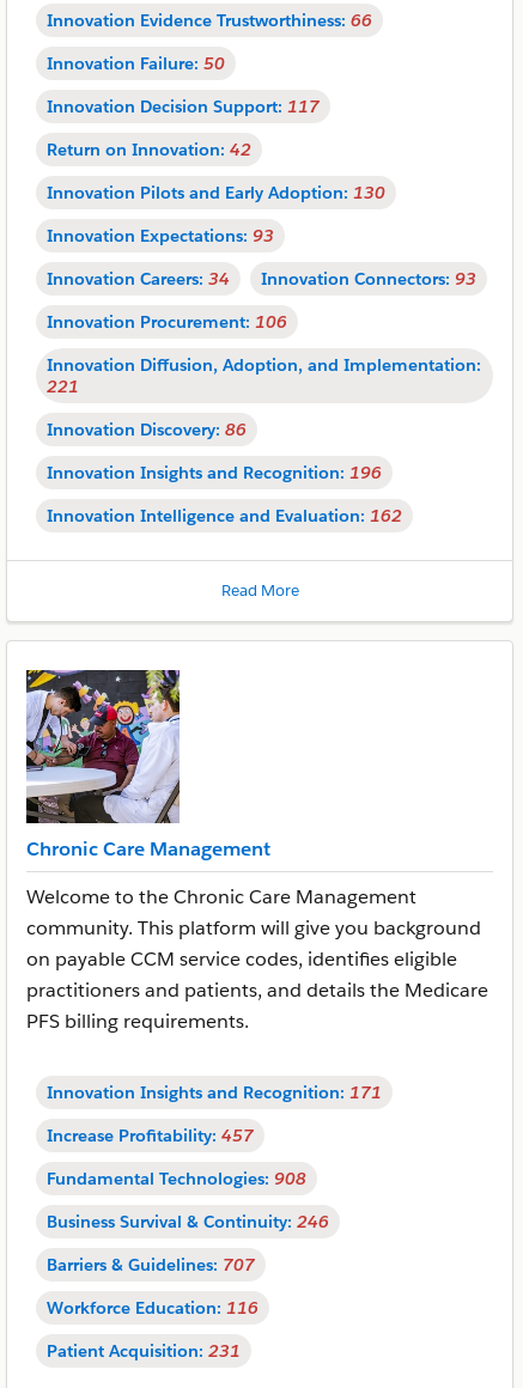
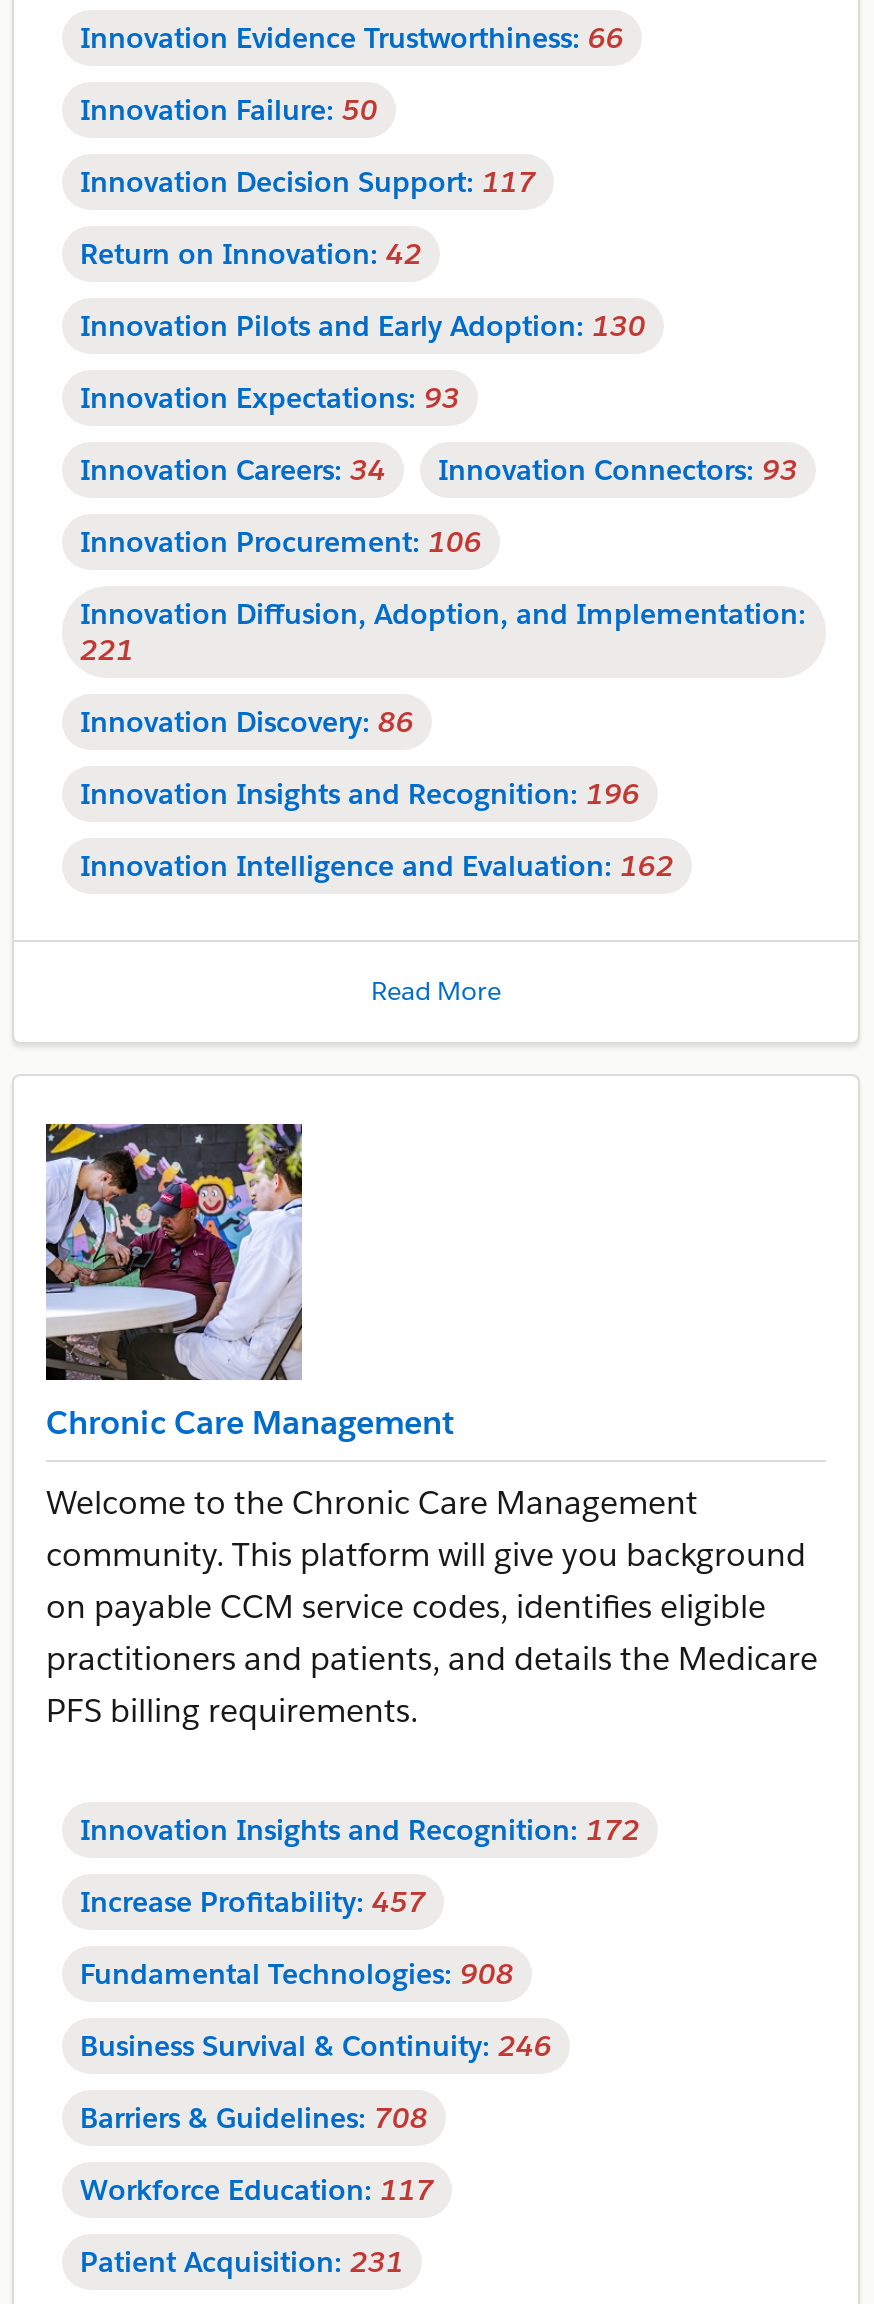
- Innovation Insights and Recognition: 171
+ Innovation Insights and Recognition: 172

- Barriers & Guidelines: 707
+ Barriers & Guidelines: 708

- Workforce Education: 116
+ Workforce Education: 117
